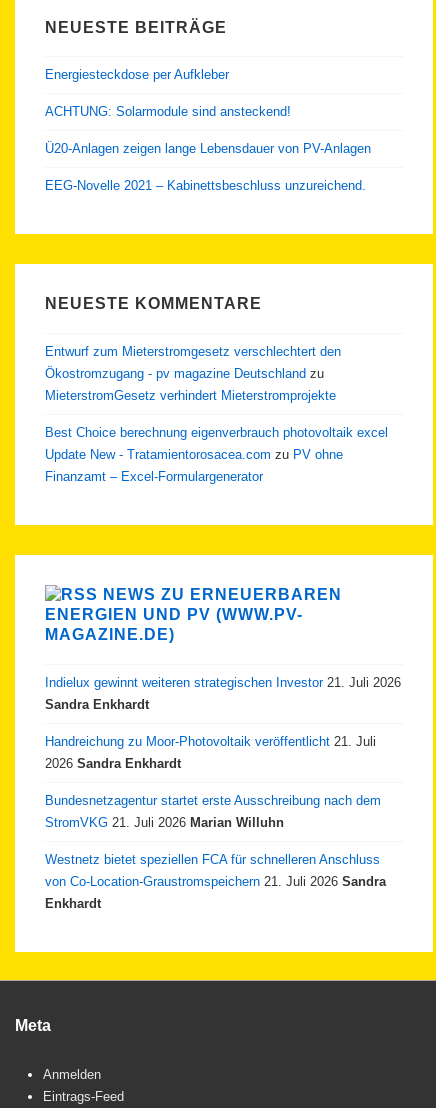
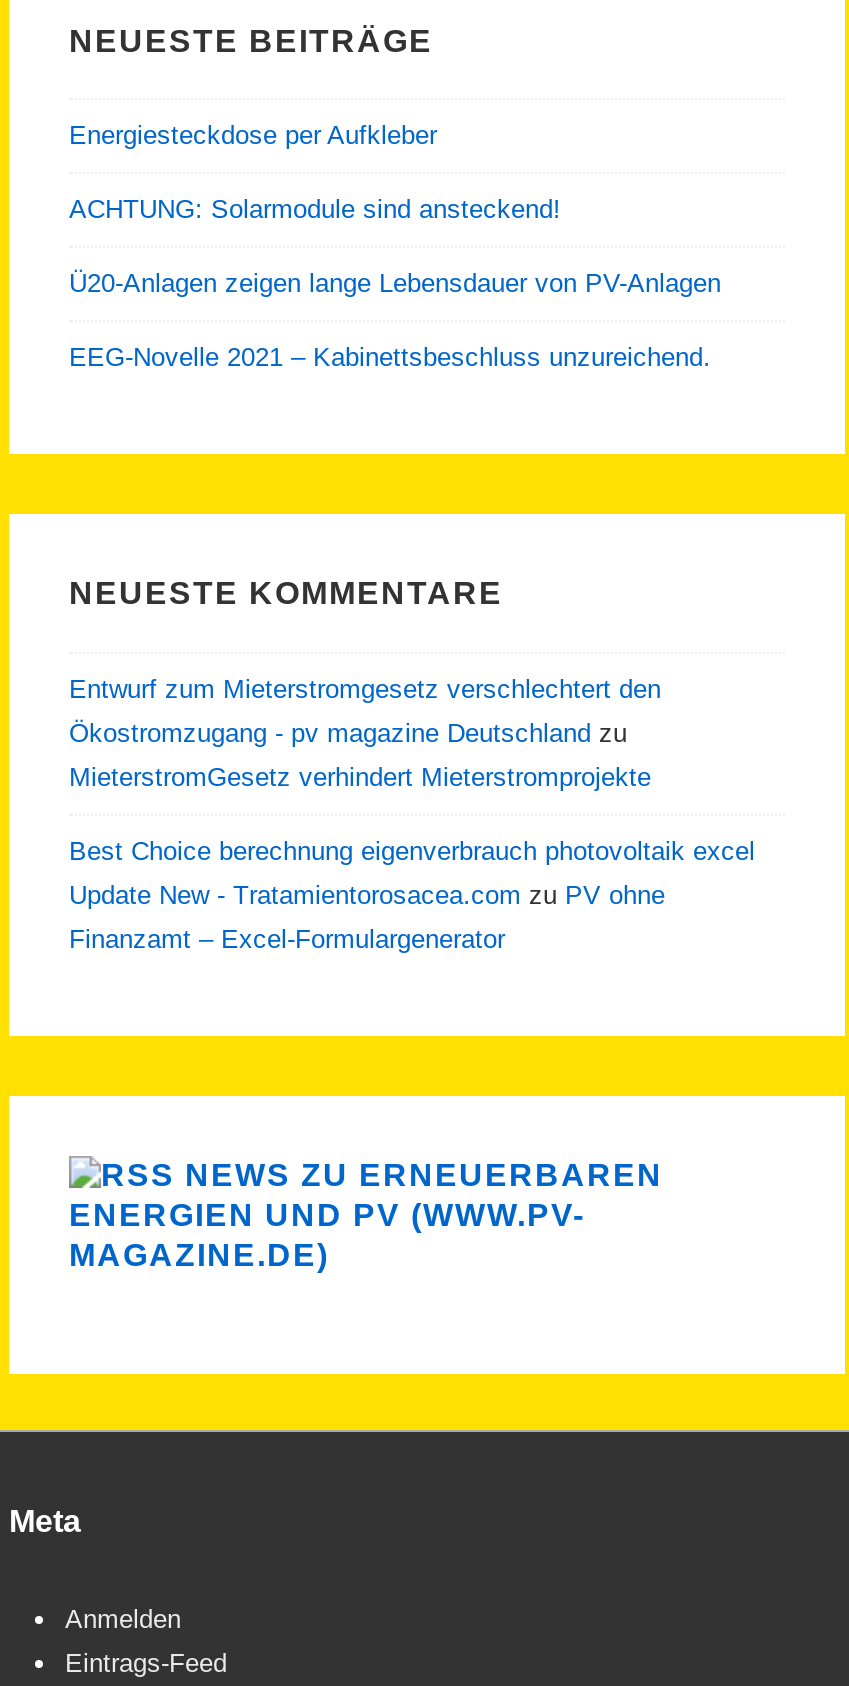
- Indielux gewinnt weiteren strategischen Investor 21. Juli 2026
- Sandra Enkhardt
- Handreichung zu Moor-Photovoltaik veröffentlicht 21. Juli
- 2026 Sandra Enkhardt
- Bundesnetzagentur startet erste Ausschreibung nach dem
- StromVKG 21. Juli 2026 Marian Willuhn
- Westnetz bietet speziellen FCA für schnelleren Anschluss
- von Co-Location-Graustromspeichern 21. Juli 2026 Sandra
- Enkhardt
